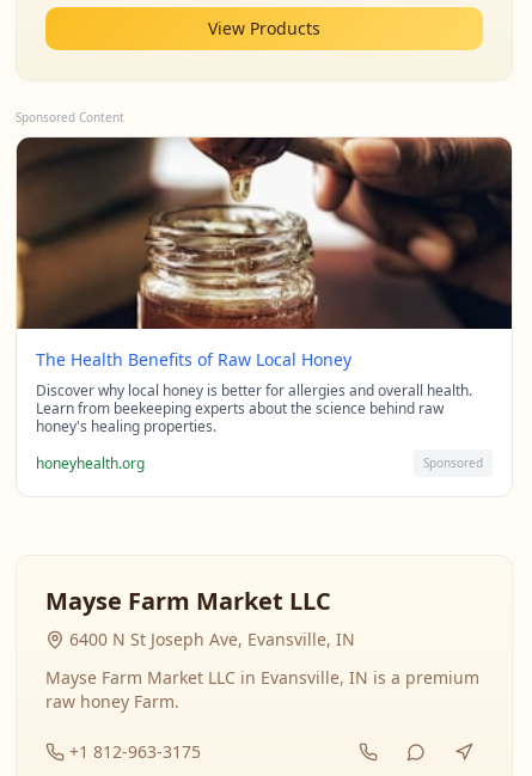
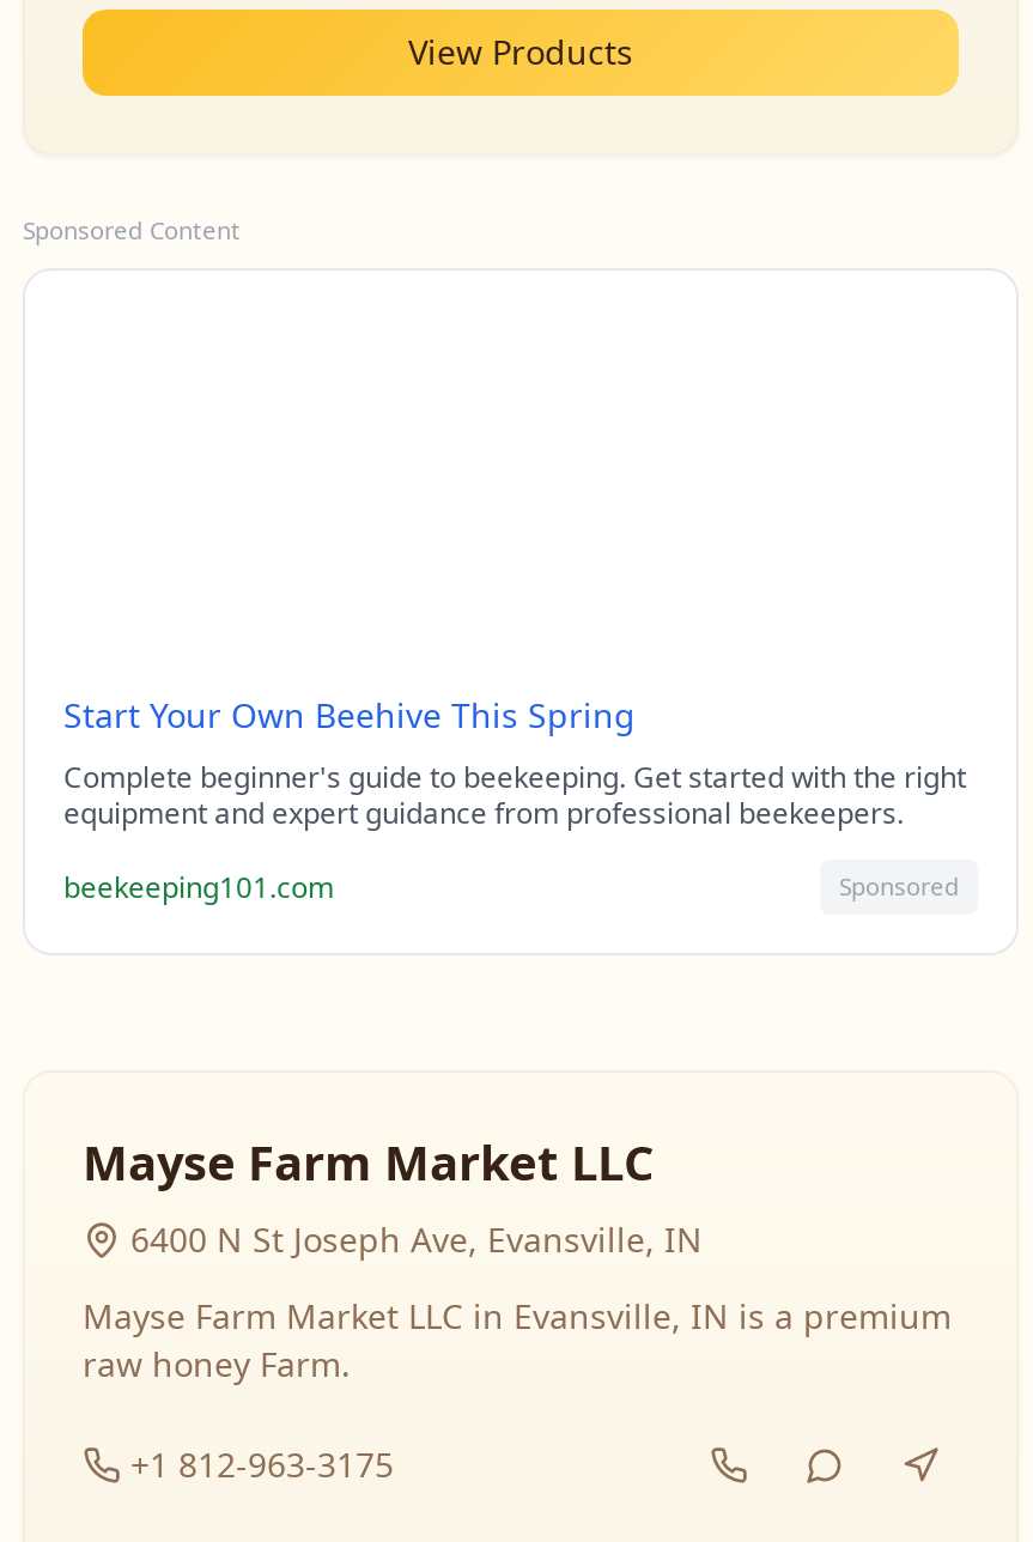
- [image]

- The Health Benefits of Raw Local Honey
- Discover why local honey is better for allergies and overall health.
- Learn from beekeeping experts about the science behind raw
- honey's healing properties.
+ Start Your Own Beehive This Spring
+ Complete beginner's guide to beekeeping. Get started with the right
+ equipment and expert guidance from professional beekeepers.

- honeyhealth.org
+ beekeeping101.com
